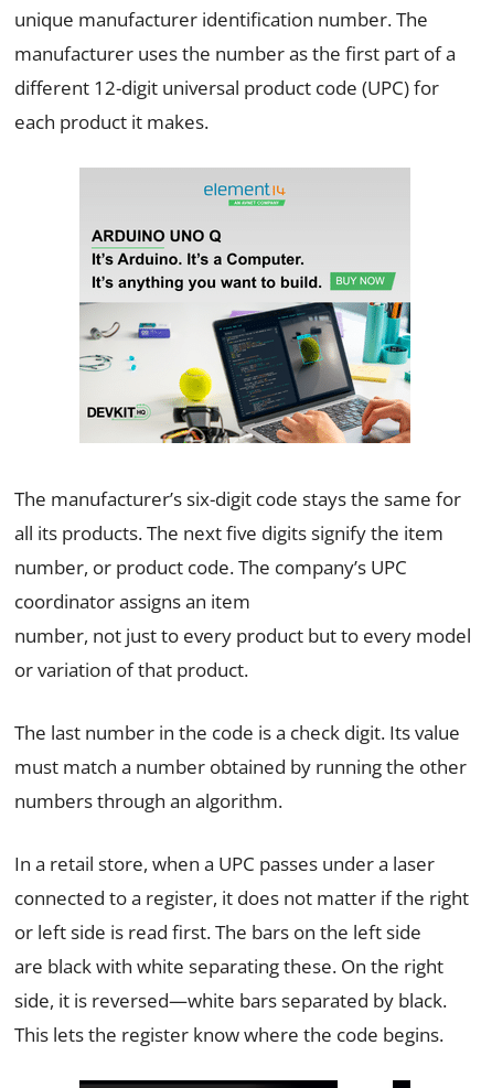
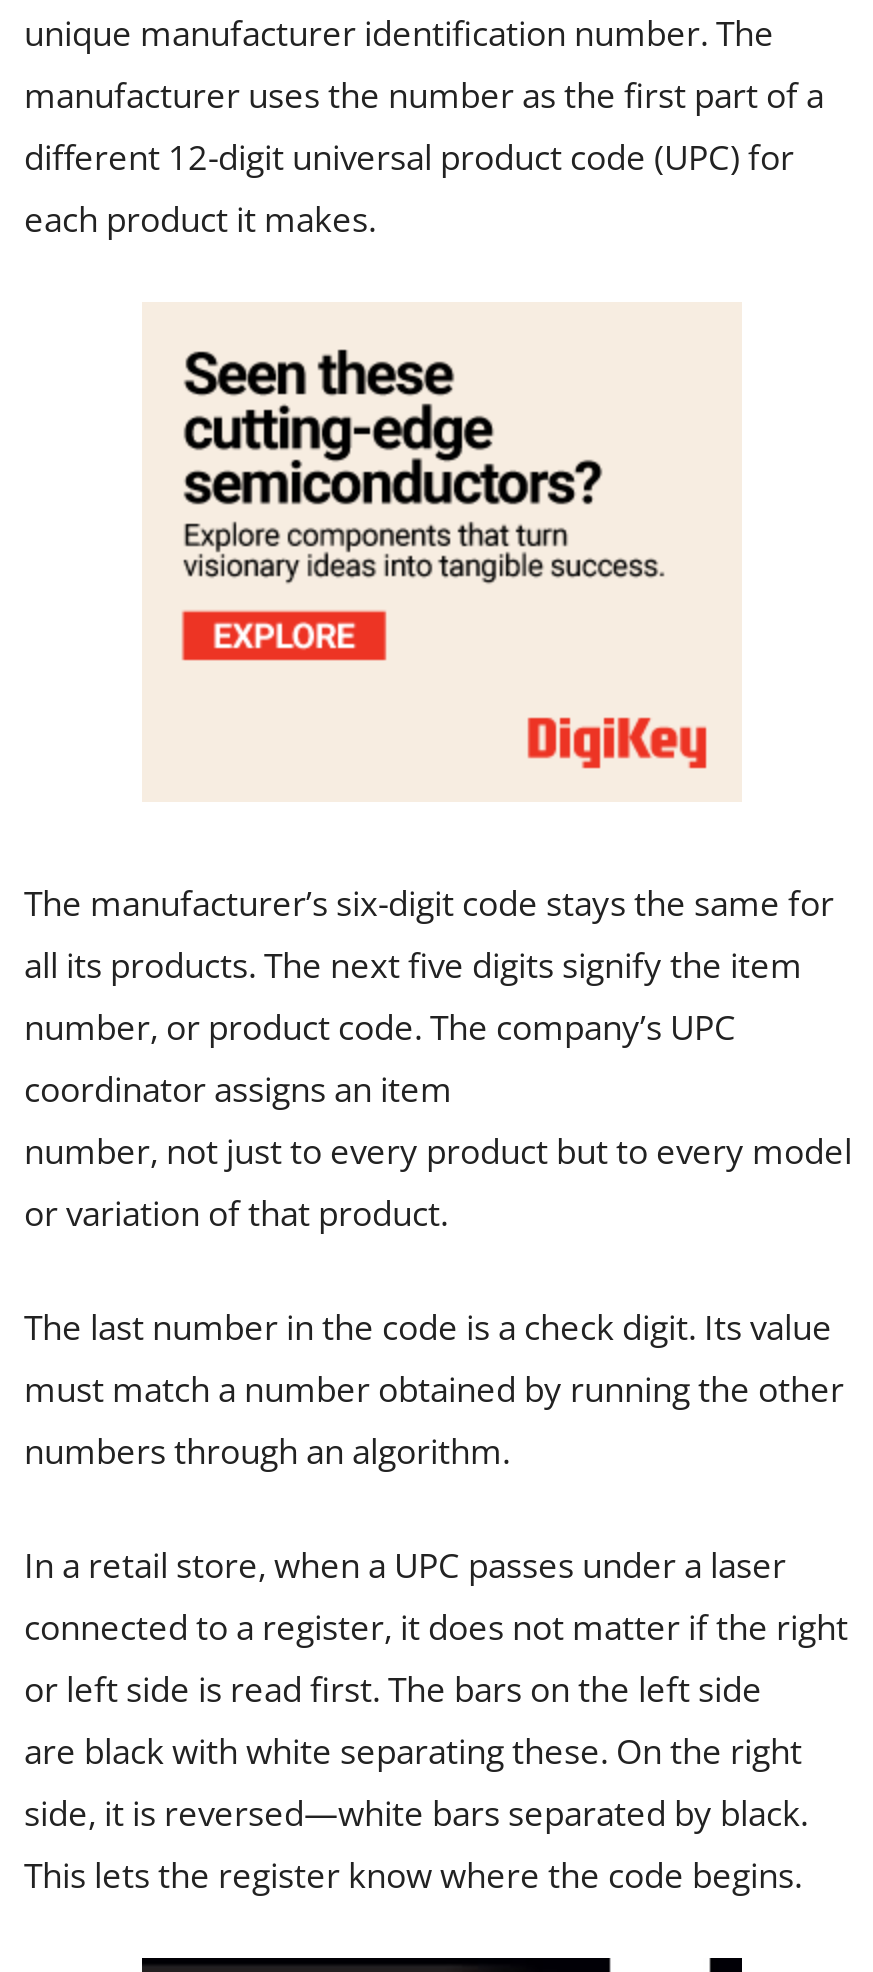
- [image]
+ [image]
